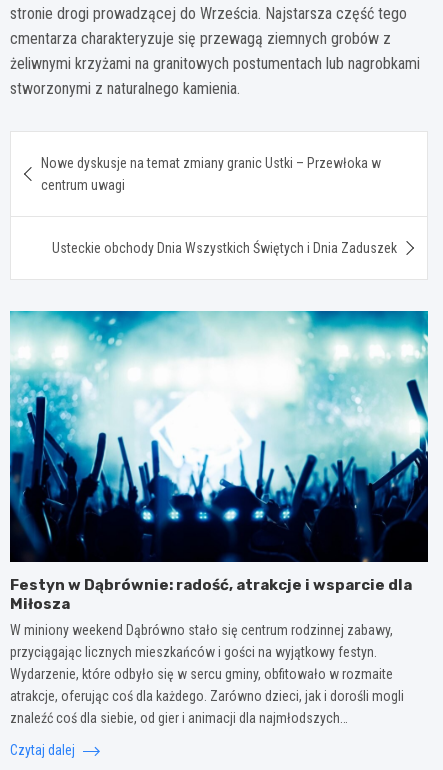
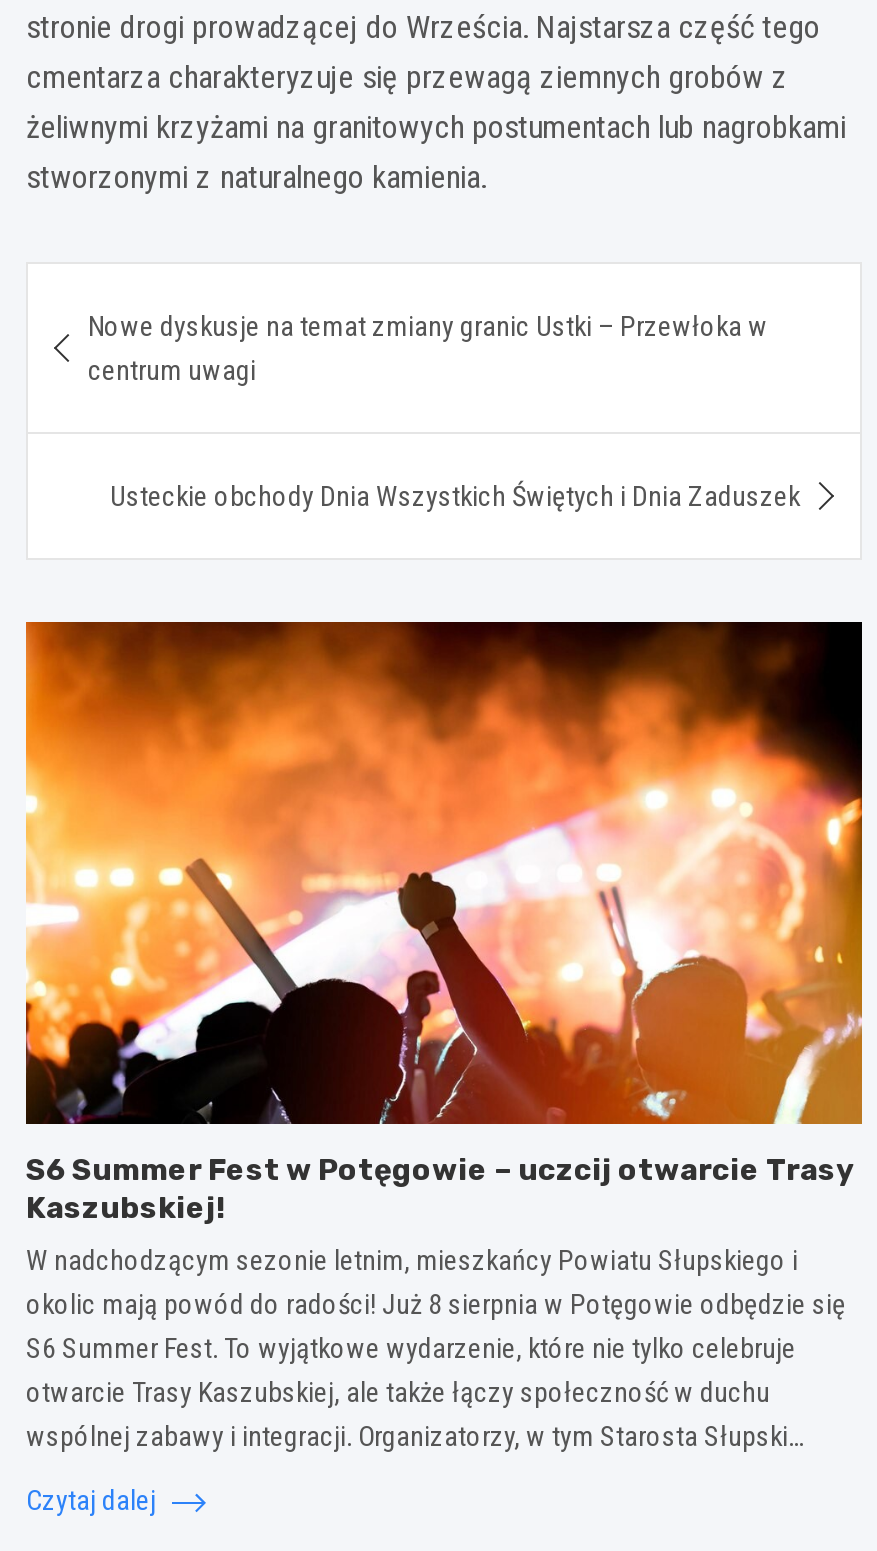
- [image]
- Festyn w Dąbrównie: radość, atrakcje i wsparcie dla
- Miłosza
+ [image]
+ S6 Summer Fest w Potęgowie – uczcij otwarcie Trasy
+ Kaszubskiej!

- W miniony weekend Dąbrówno stało się centrum rodzinnej zabawy,
- przyciągając licznych mieszkańców i gości na wyjątkowy festyn.
- Wydarzenie, które odbyło się w sercu gminy, obfitowało w rozmaite
- atrakcje, oferując coś dla każdego. Zarówno dzieci, jak i dorośli mogli
- znaleźć coś dla siebie, od gier i animacji dla najmłodszych…
+ W nadchodzącym sezonie letnim, mieszkańcy Powiatu Słupskiego i
+ okolic mają powód do radości! Już 8 sierpnia w Potęgowie odbędzie się
+ S6 Summer Fest. To wyjątkowe wydarzenie, które nie tylko celebruje
+ otwarcie Trasy Kaszubskiej, ale także łączy społeczność w duchu
+ wspólnej zabawy i integracji. Organizatorzy, w tym Starosta Słupski…
